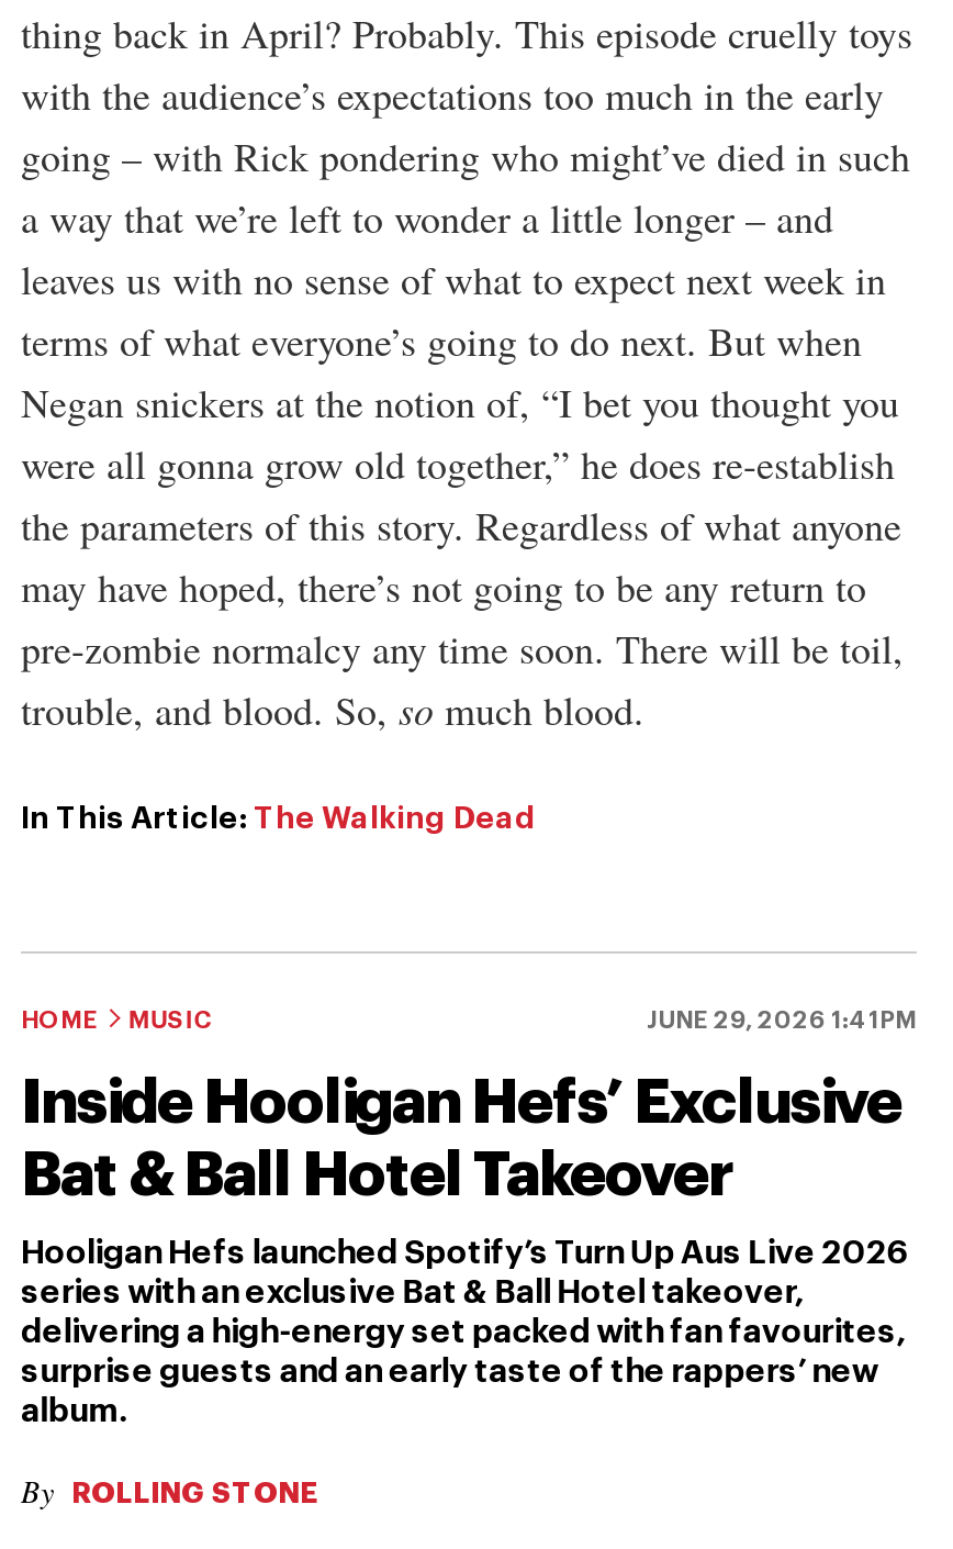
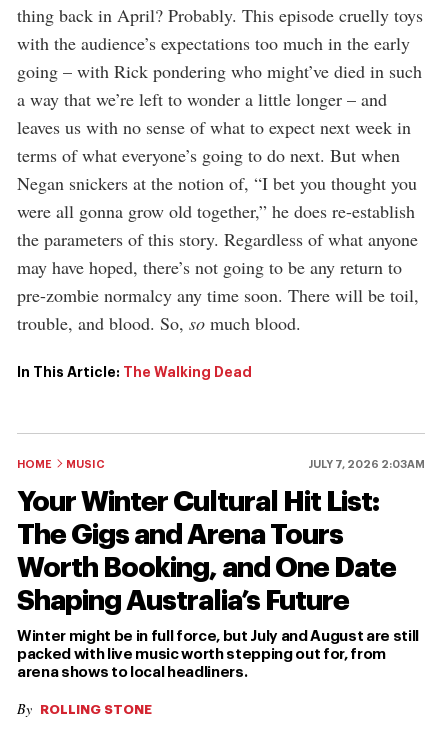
- JUNE 29, 2026 1:41PM
+ JULY 7, 2026 2:03AM

- Inside Hooligan Hefs’ Exclusive
- Bat & Ball Hotel Takeover
+ Your Winter Cultural Hit List:
+ The Gigs and Arena Tours
+ Worth Booking, and One Date
+ Shaping Australia’s Future

- Hooligan Hefs launched Spotify’s Turn Up Aus Live 2026
- series with an exclusive Bat & Ball Hotel takeover,
- delivering a high-energy set packed with fan favourites,
- surprise guests and an early taste of the rappers’ new
- album.
+ Winter might be in full force, but July and August are still
+ packed with live music worth stepping out for, from
+ arena shows to local headliners.
